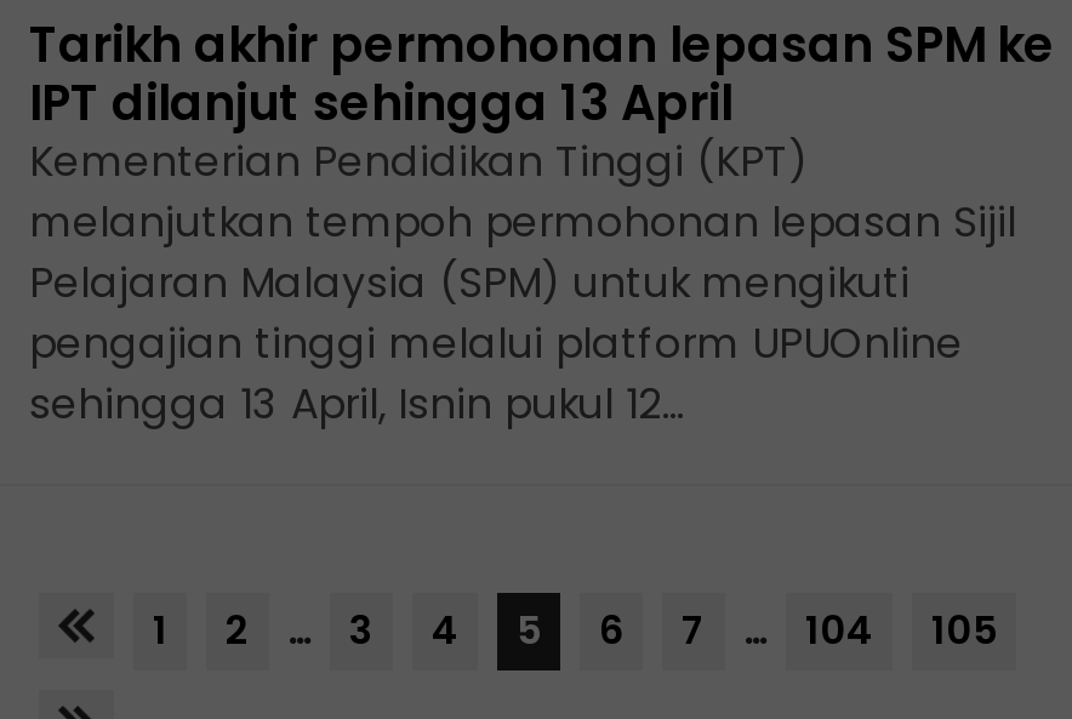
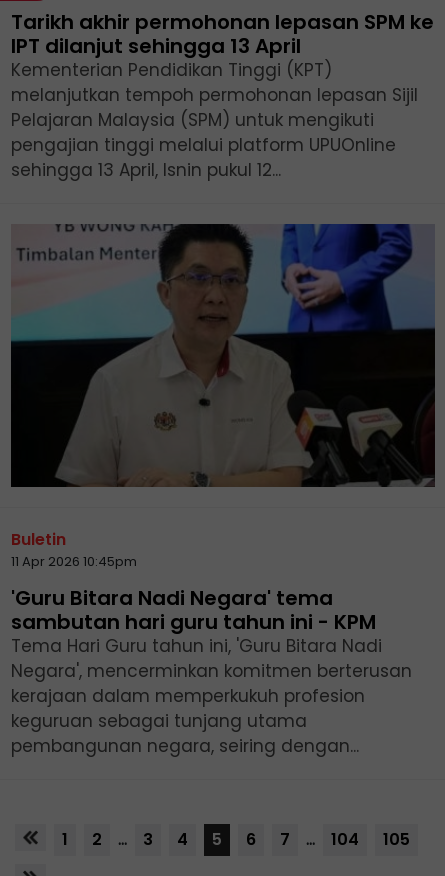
+ [image]
+ Buletin
+ 11 Apr 2026 10:45pm
+ 'Guru Bitara Nadi Negara' tema
+ sambutan hari guru tahun ini - KPM
+ Tema Hari Guru tahun ini, 'Guru Bitara Nadi
+ Negara', mencerminkan komitmen berterusan
+ kerajaan dalam memperkukuh profesion
+ keguruan sebagai tunjang utama
+ pembangunan negara, seiring dengan...
